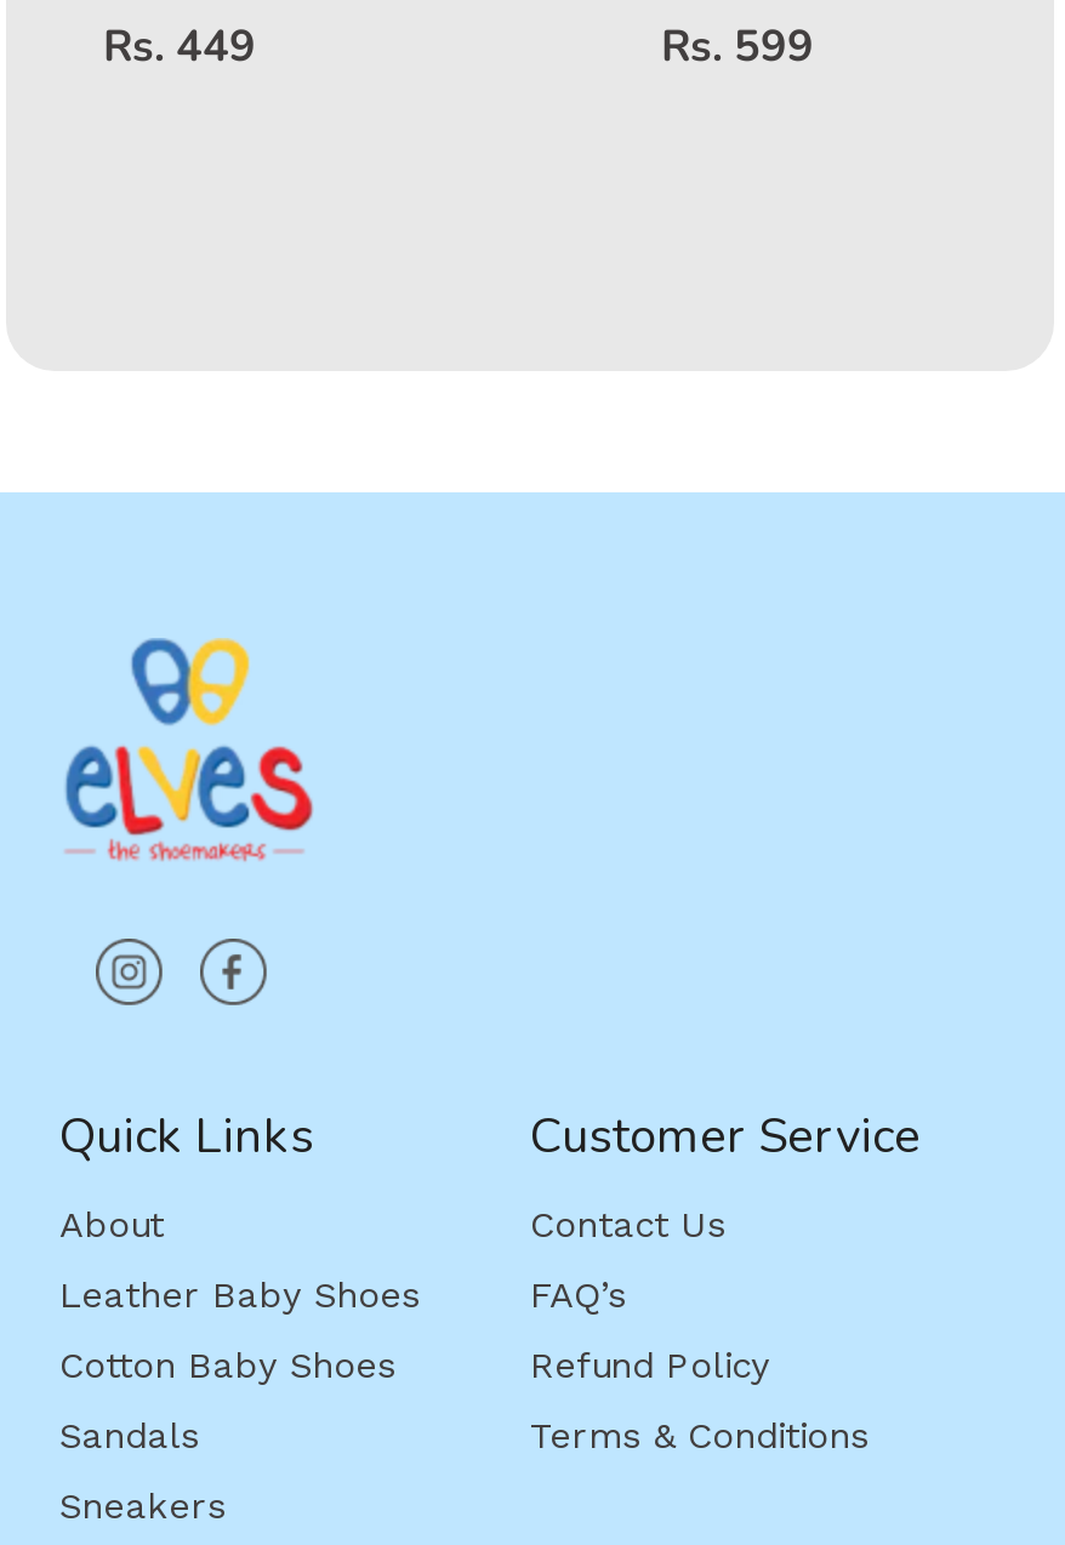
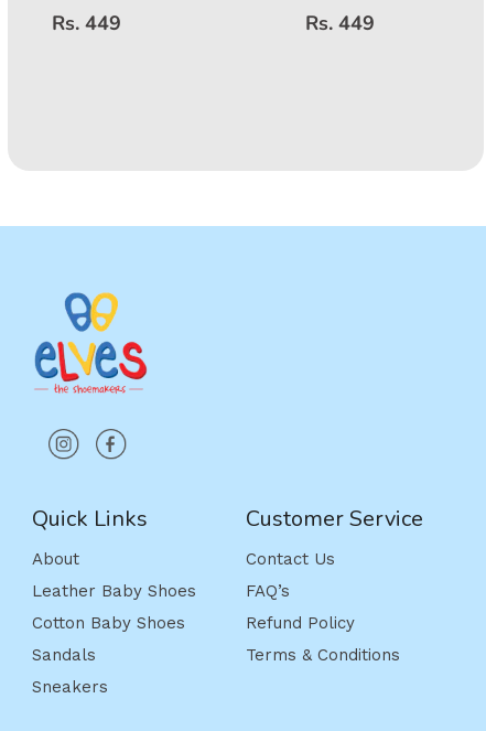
- Rs. 599
+ Rs. 449
